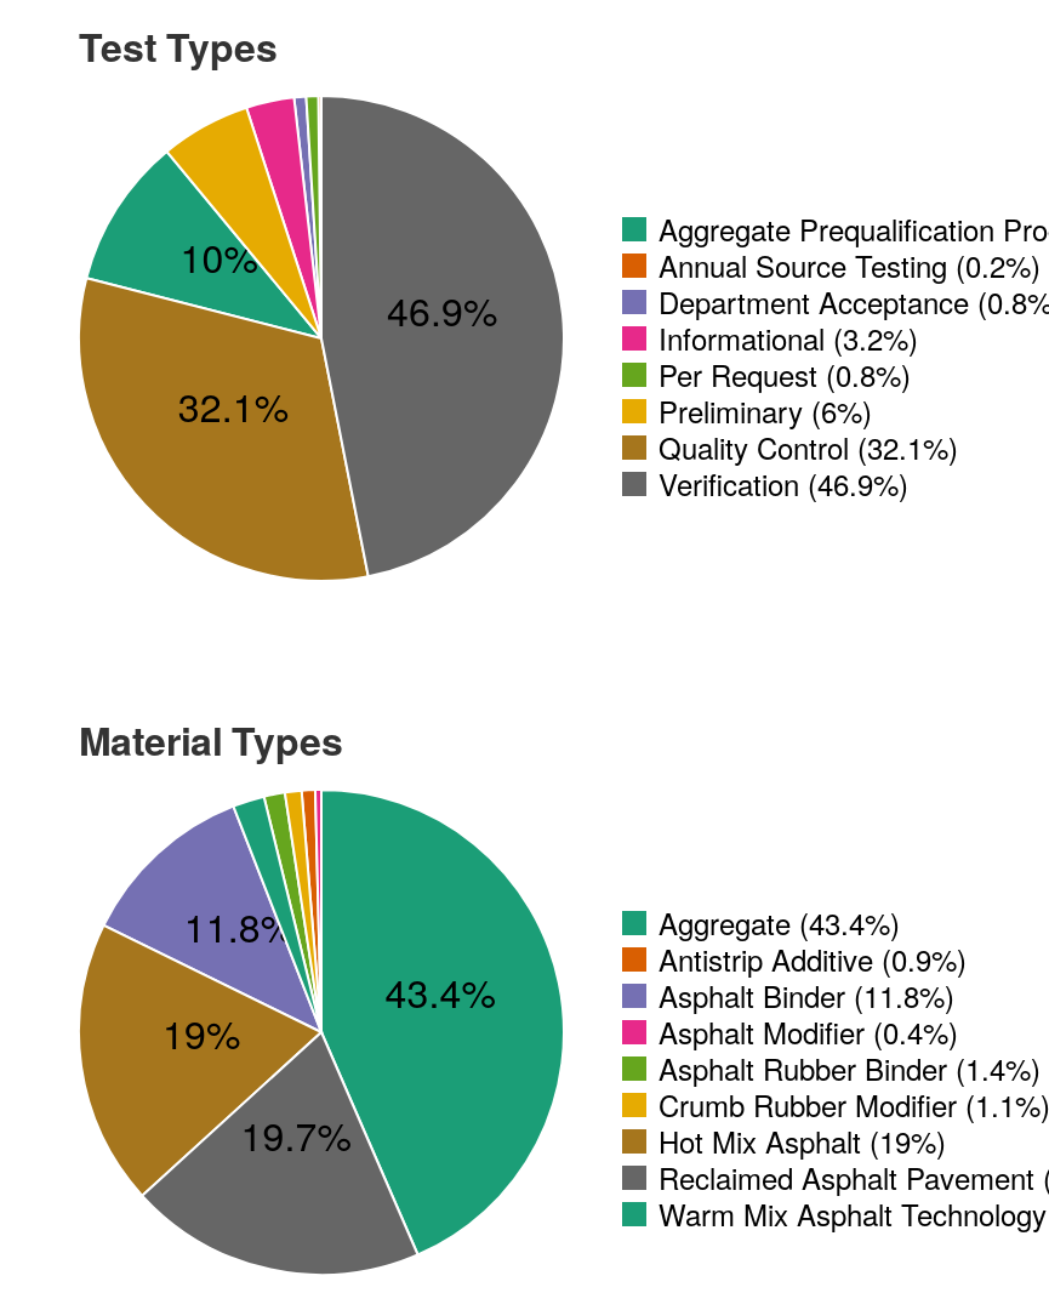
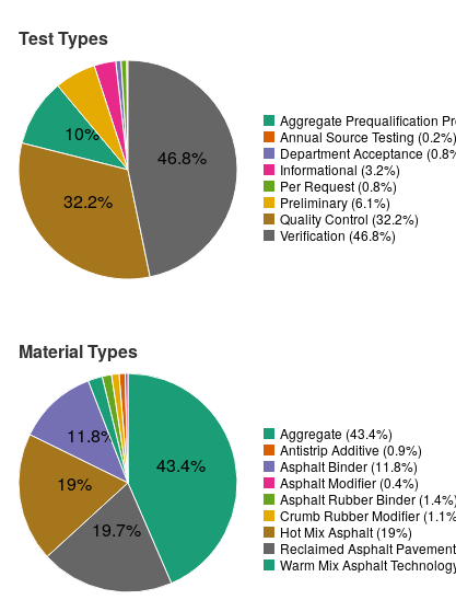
- 46.9%
+ 46.8%

- 32.1%
+ 32.2%

- Preliminary (6%)
+ Preliminary (6.1%)

- Quality Control (32.1%)
+ Quality Control (32.2%)

- Verification (46.9%)
+ Verification (46.8%)
